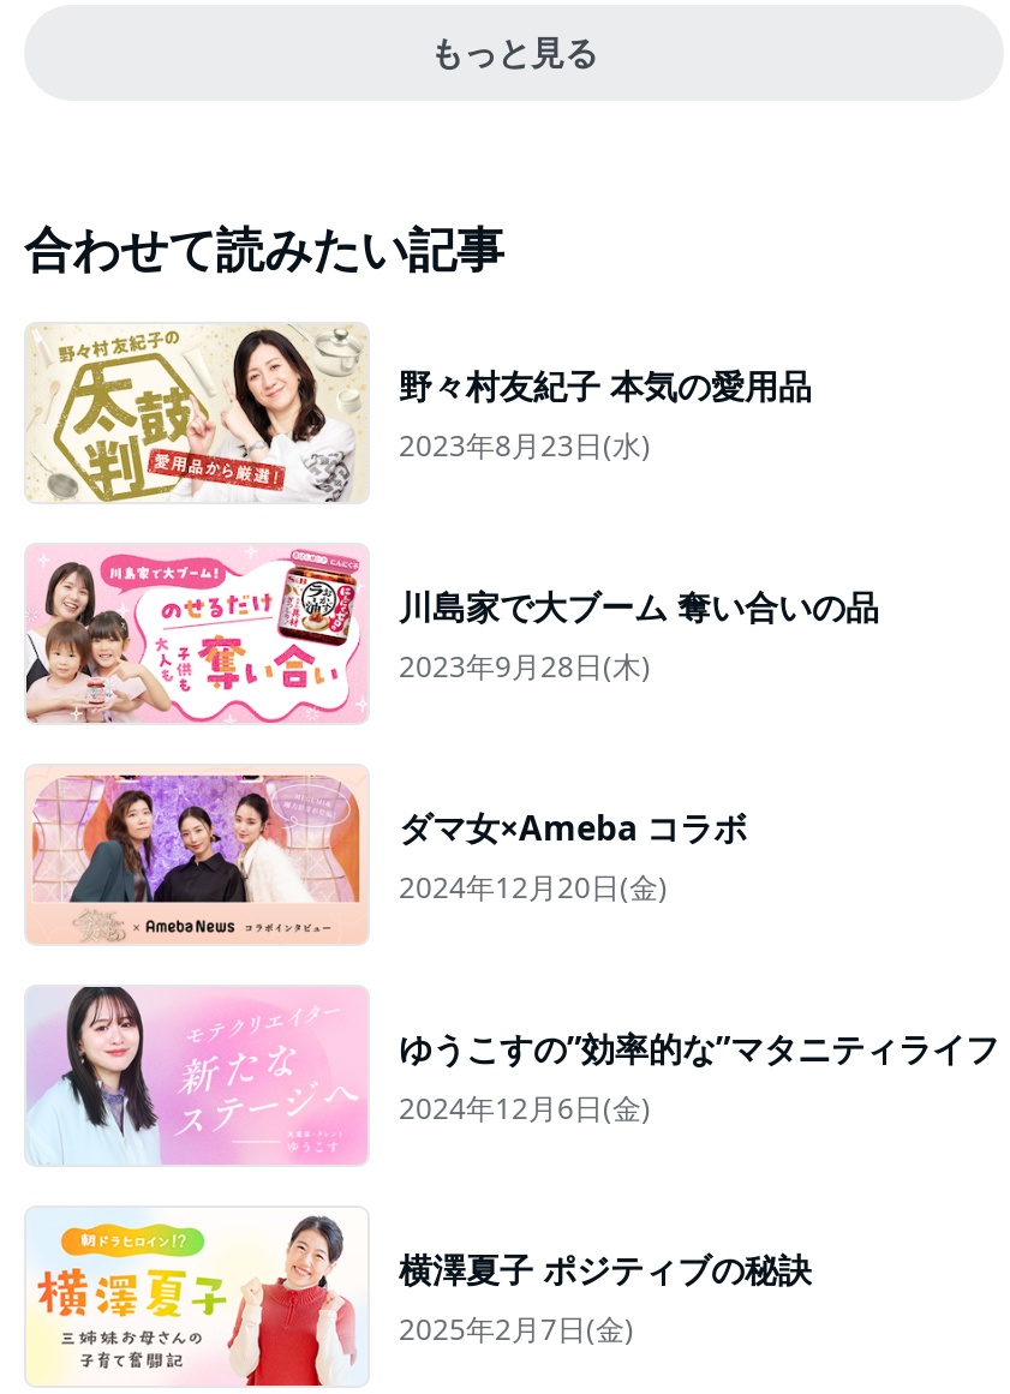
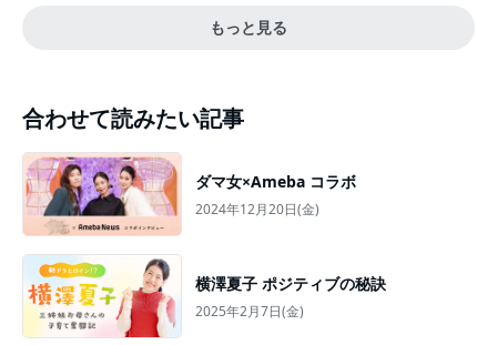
- [image]
- 野々村友紀子 本気の愛用品
- 2023年8月23日(水)

- [image]
- 川島家で大ブーム 奪い合いの品
- 2023年9月28日(木)

- [image]
- ゆうこすの”効率的な”マタニティライフ
- 2024年12月6日(金)
